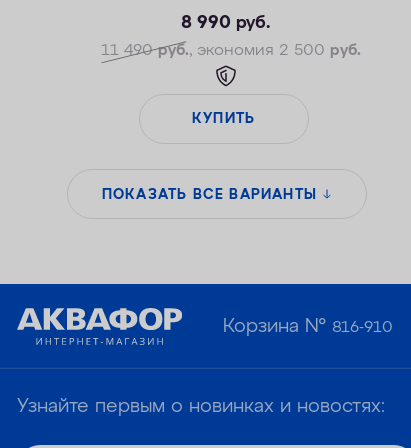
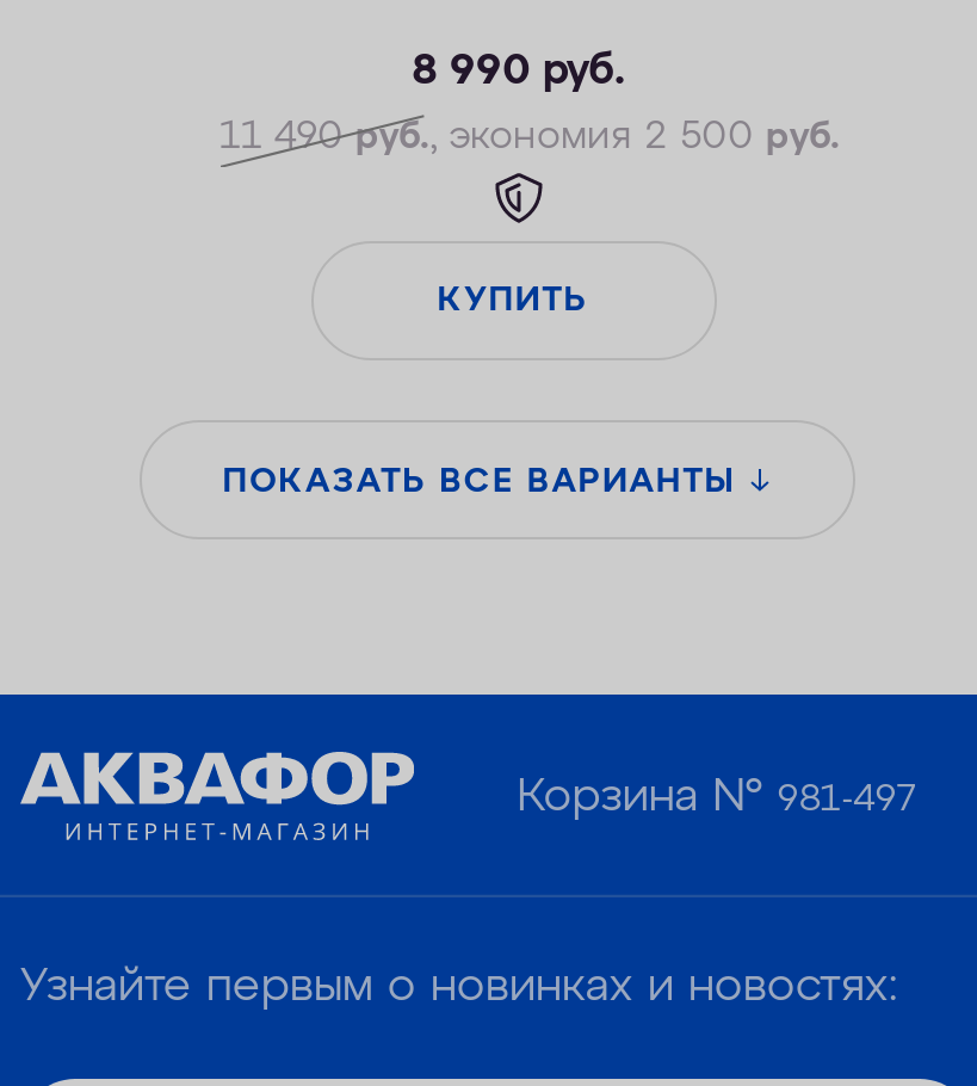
- Корзина № 816-910
+ Корзина № 981-497
